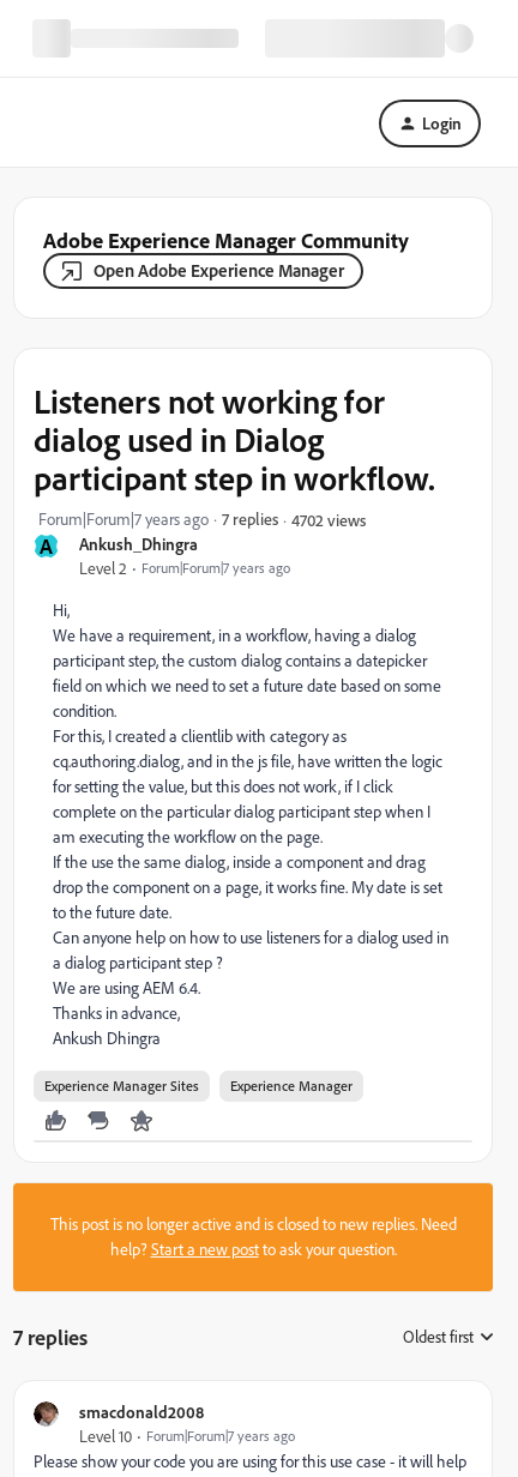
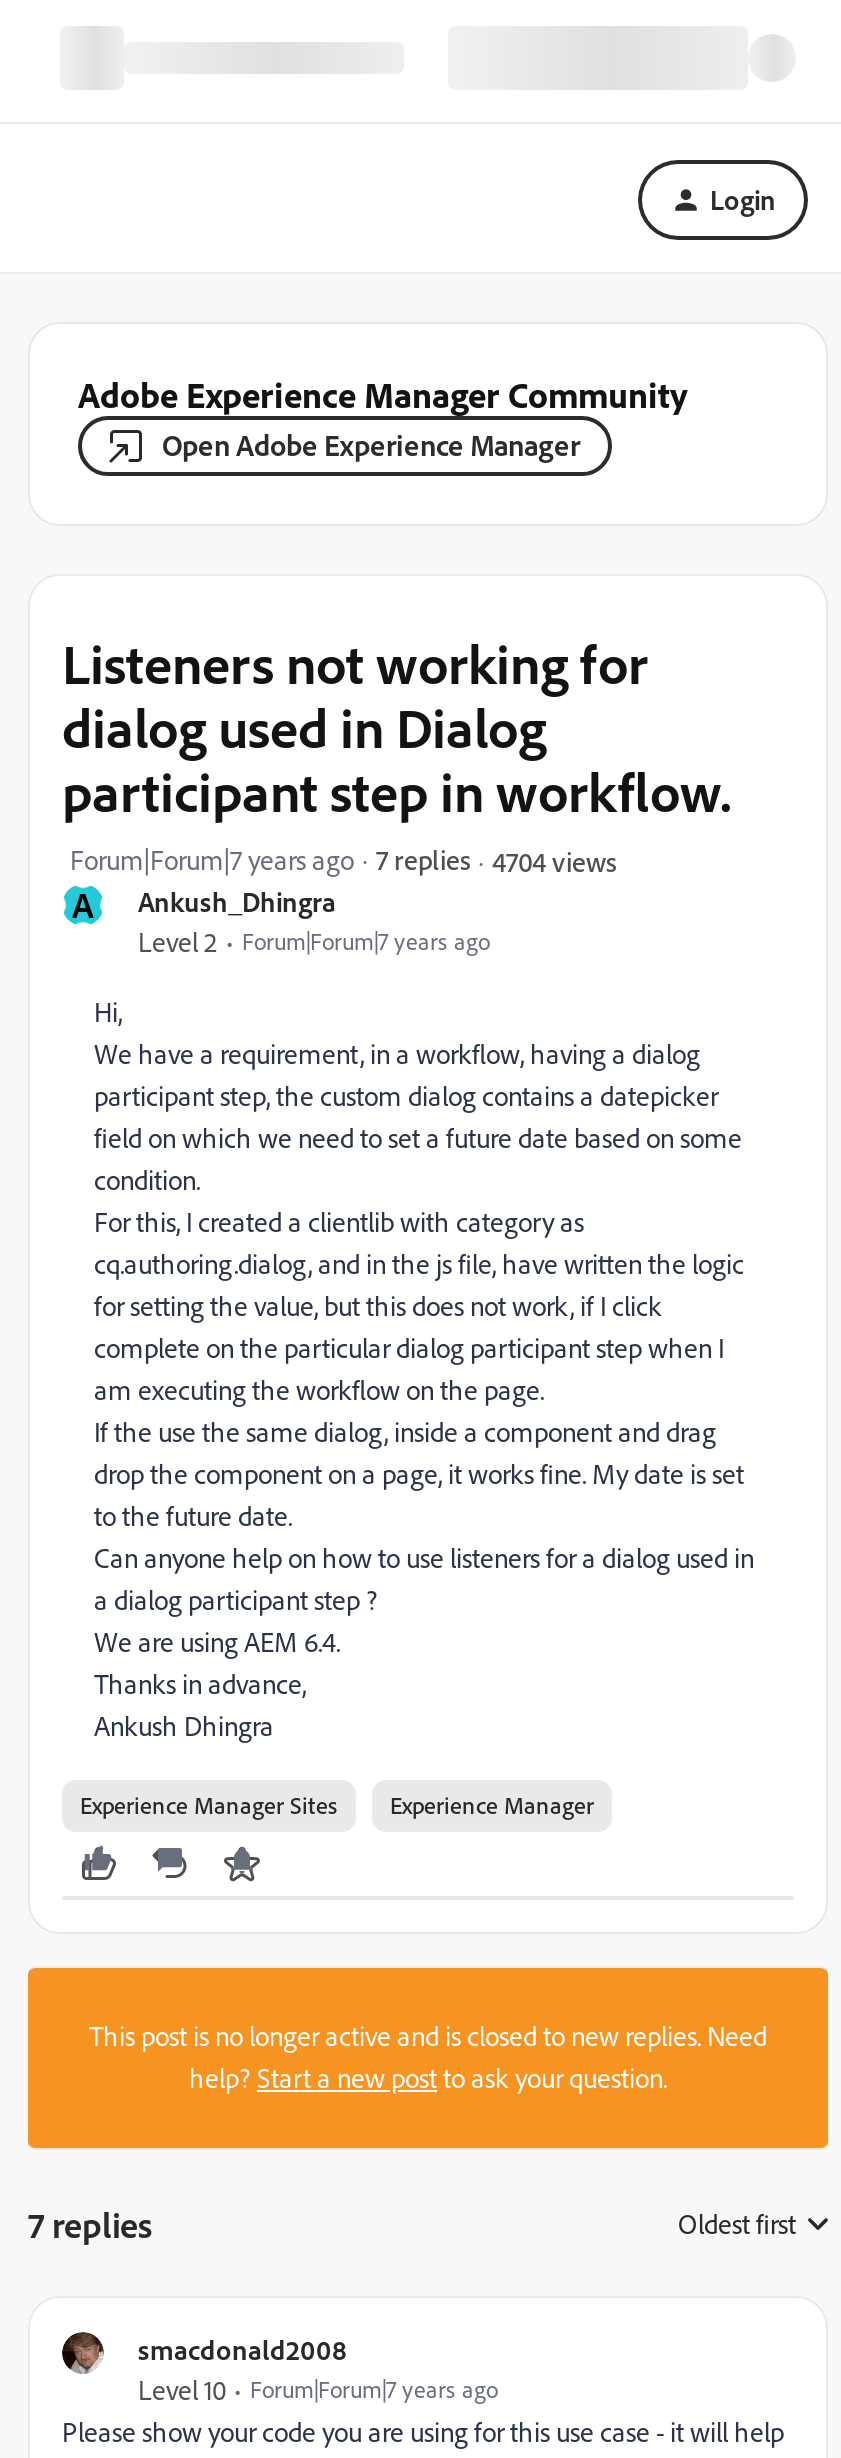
- 4702 views
+ 4704 views
